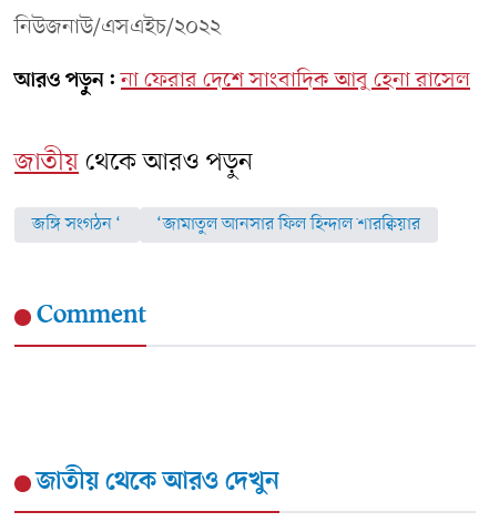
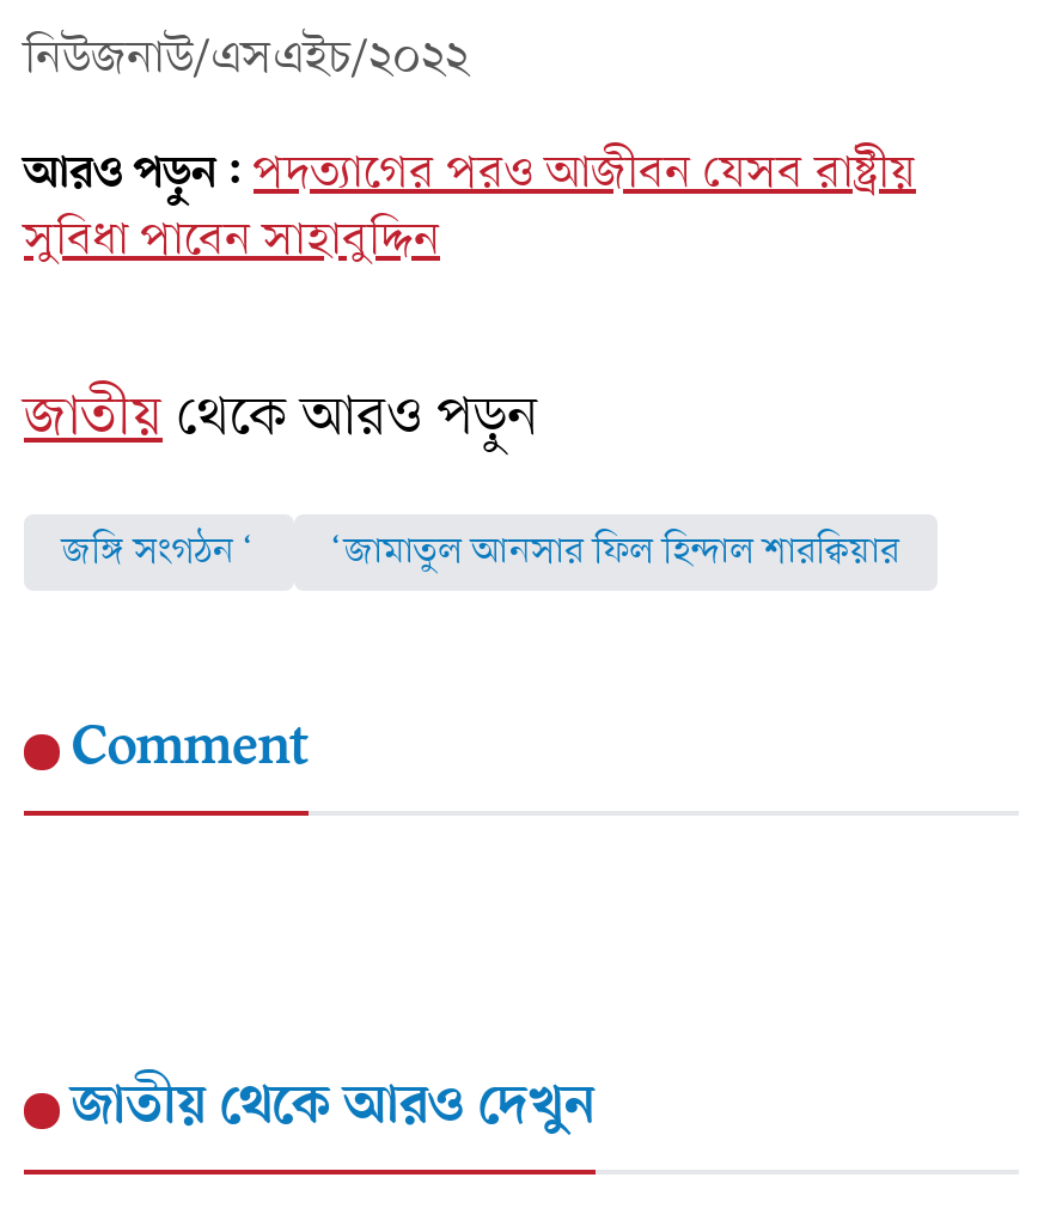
- আরও পড়ুন: না ফেরার দেশে সাংবাদিক আবু হেনা রাসেল
+ আরও পড়ুন: পদত্যাগের পরও আজীবন যেসব রাষ্ট্রীয়
+ সুবিধা পাবেন সাহাবুদ্দিন
